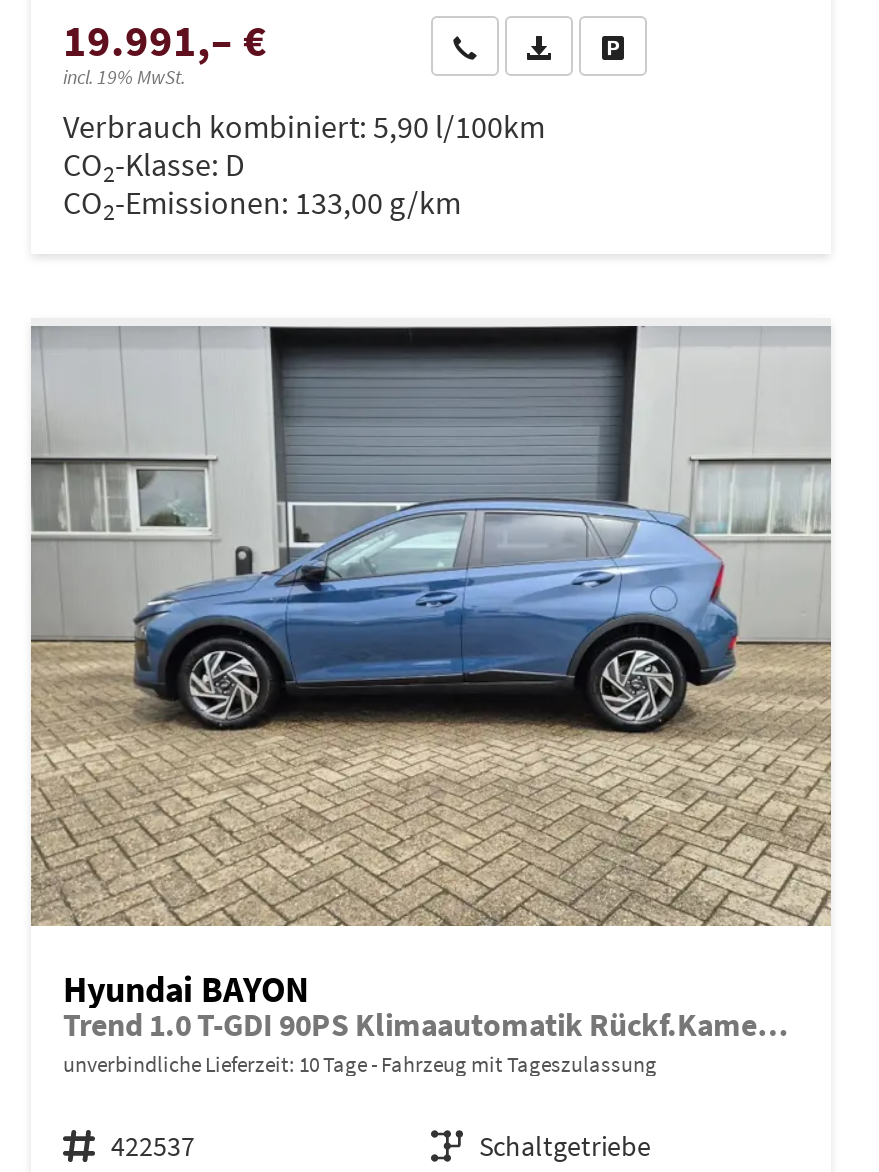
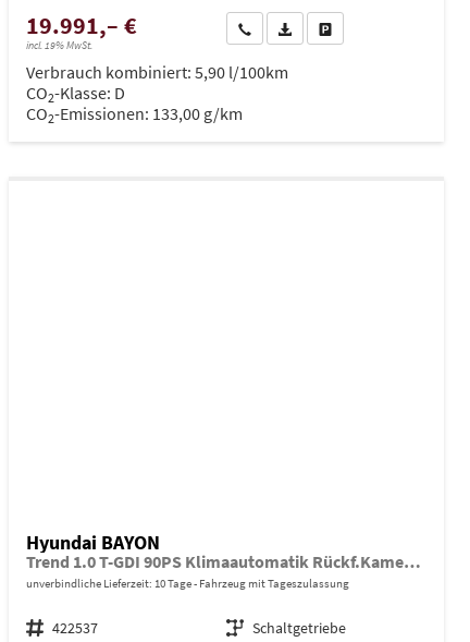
- [image]
